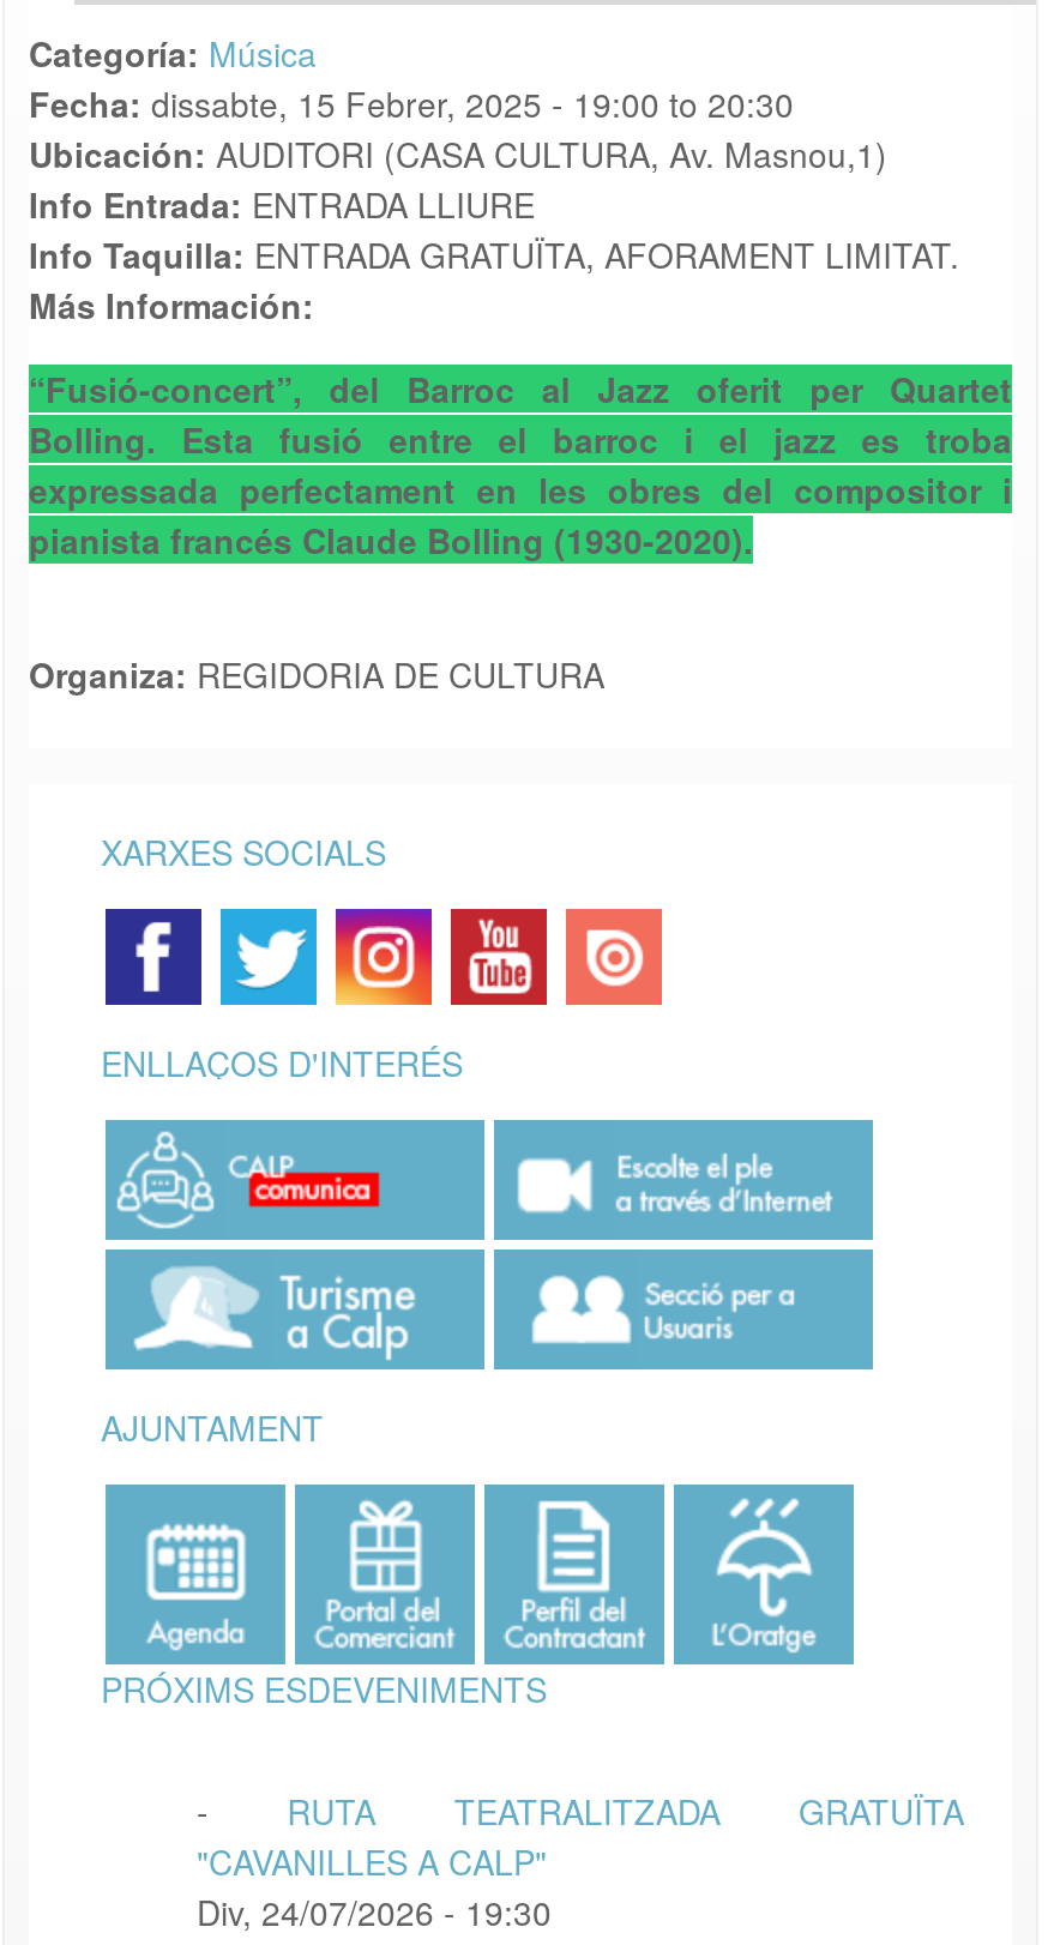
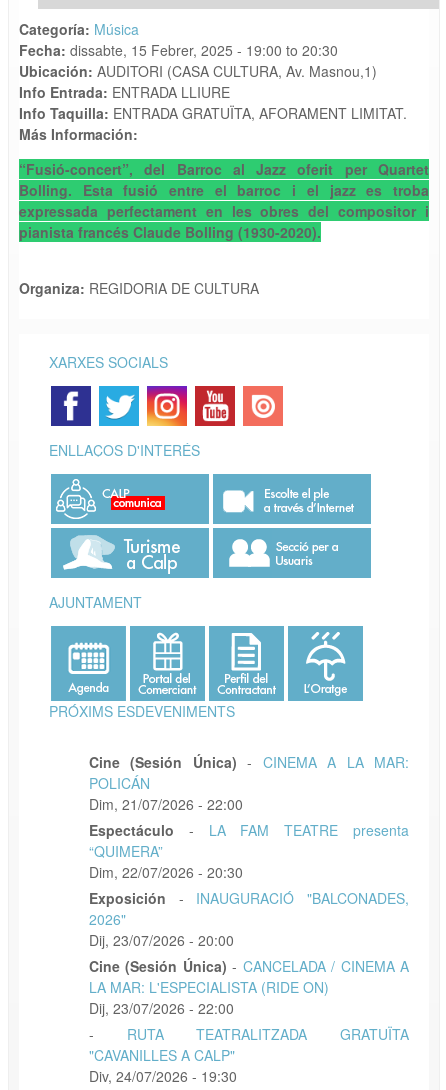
+ Cine (Sesión Única) - CINEMA A LA MAR:
+ POLICÁN
+ Dim, 21/07/2026 - 22:00
+ Espectáculo
+ - LA FAM TEATRE presenta
+ “QUIMERA”
+ Dim, 22/07/2026 - 20:30
+ Exposición
+ - INAUGURACIÓ "BALCONADES,
+ 2026"
+ Dij, 23/07/2026 - 20:00
+ Cine (Sesión Única) - CANCELADA / CINEMA A
+ LA MAR: L'ESPECIALISTA (RIDE ON)
+ Dij, 23/07/2026 - 22:00
